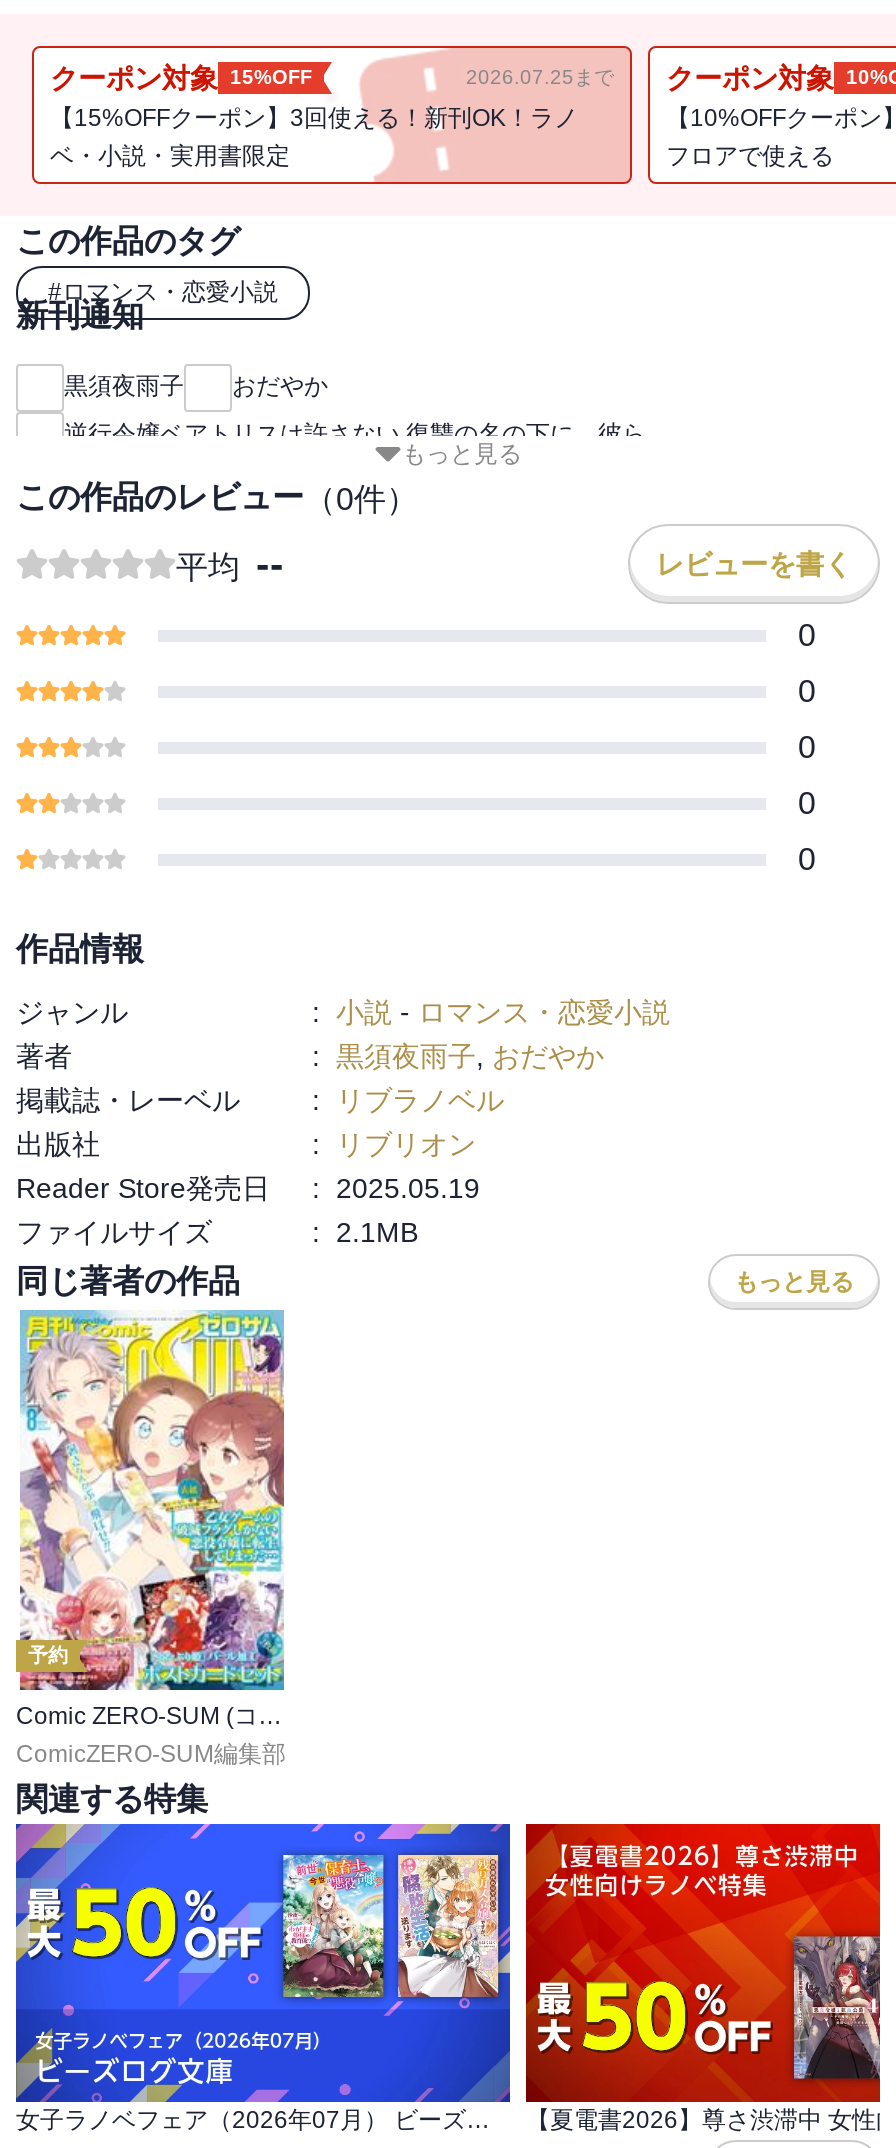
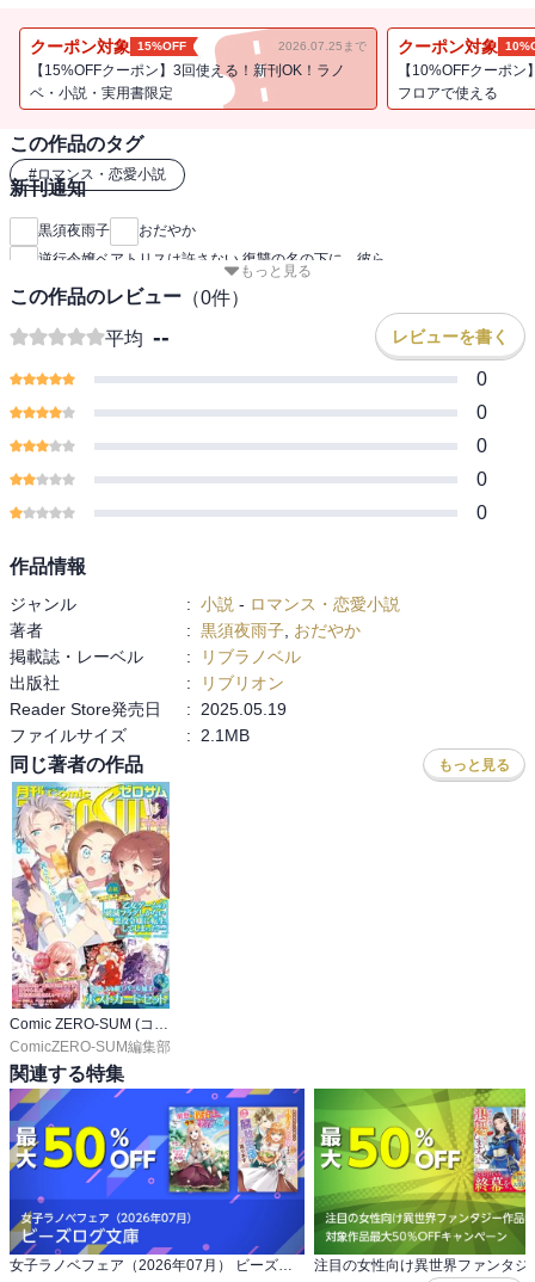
- 予約

- [image]
+ [image]
